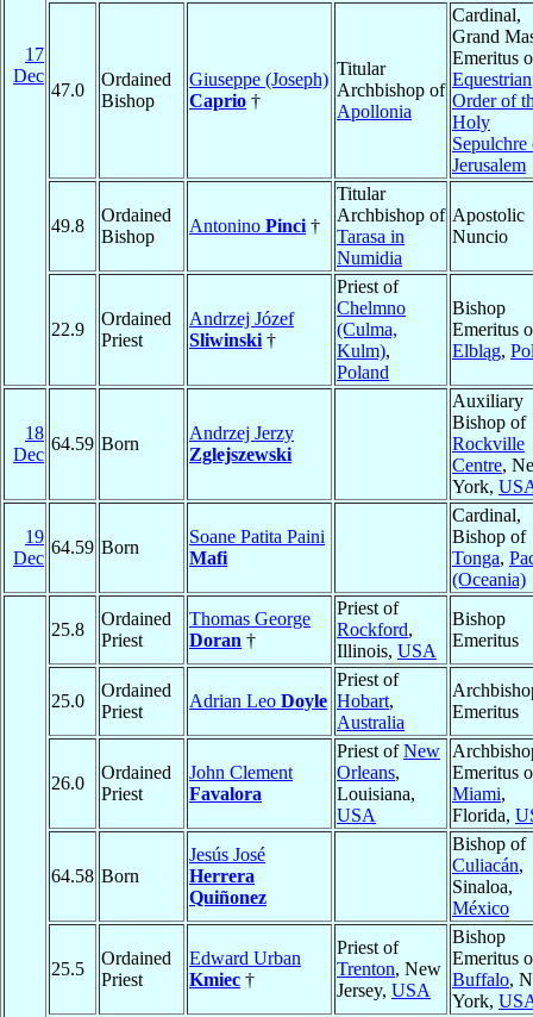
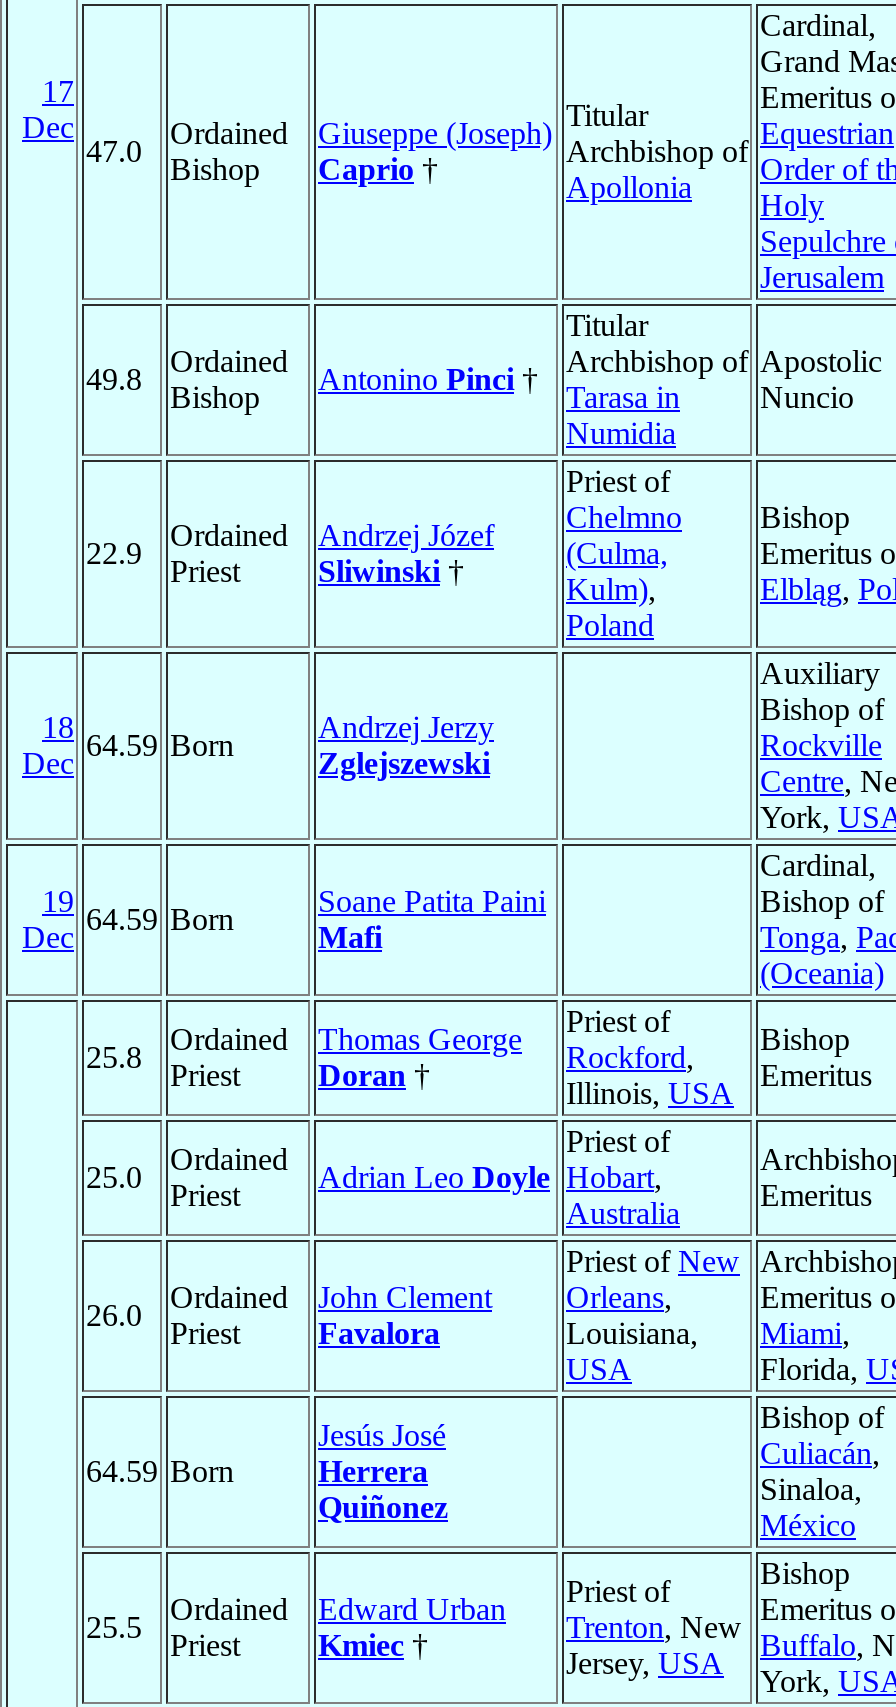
- 64.58 Born
+ 64.59 Born
